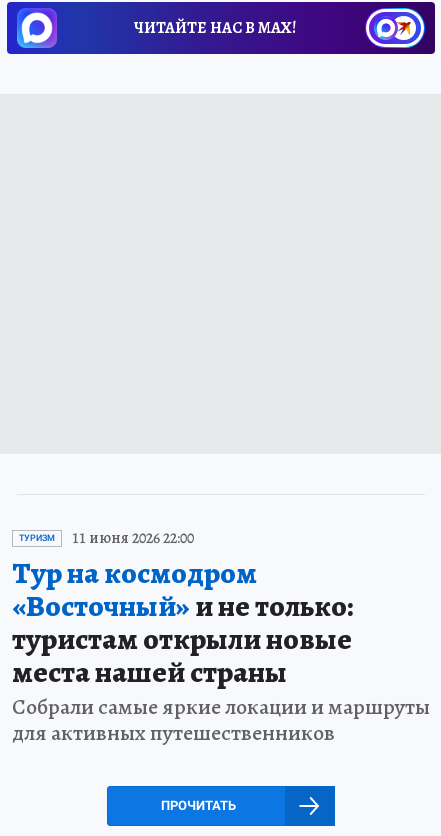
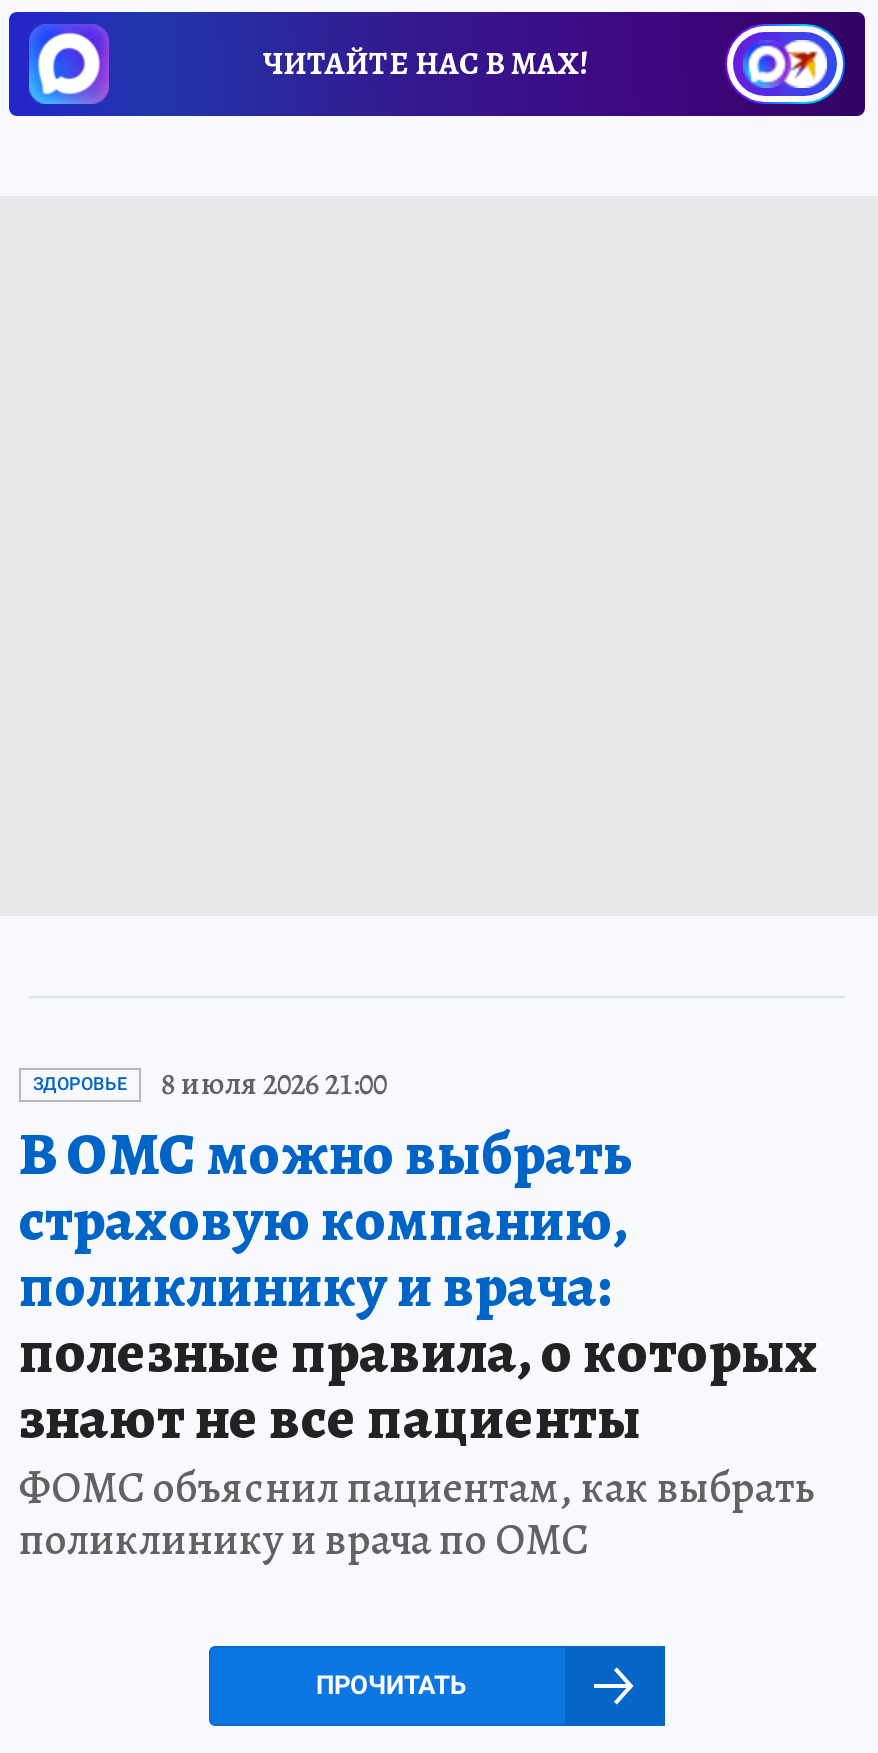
- ТУРИЗМ
- 11 июня 2026 22:00
- Тур на космодром
- «Восточный»и не только:
- туристам открыли новые
- места нашей страны
- Собрали самые яркие локации и маршруты
- для активных путешественников
+ ЗДОРОВЬЕ
+ 8 июля 2026 21:00
+ В ОМС можно выбрать
+ страховую компанию,
+ поликлинику и врача:
+ полезные правила, о которых
+ знают не все пациенты
+ ФОМС объяснил пациентам, как выбрать
+ поликлинику и врача по ОМС
